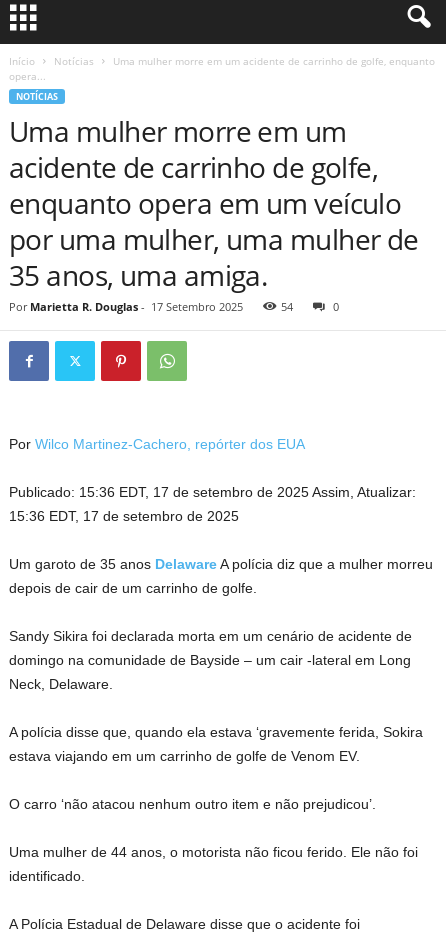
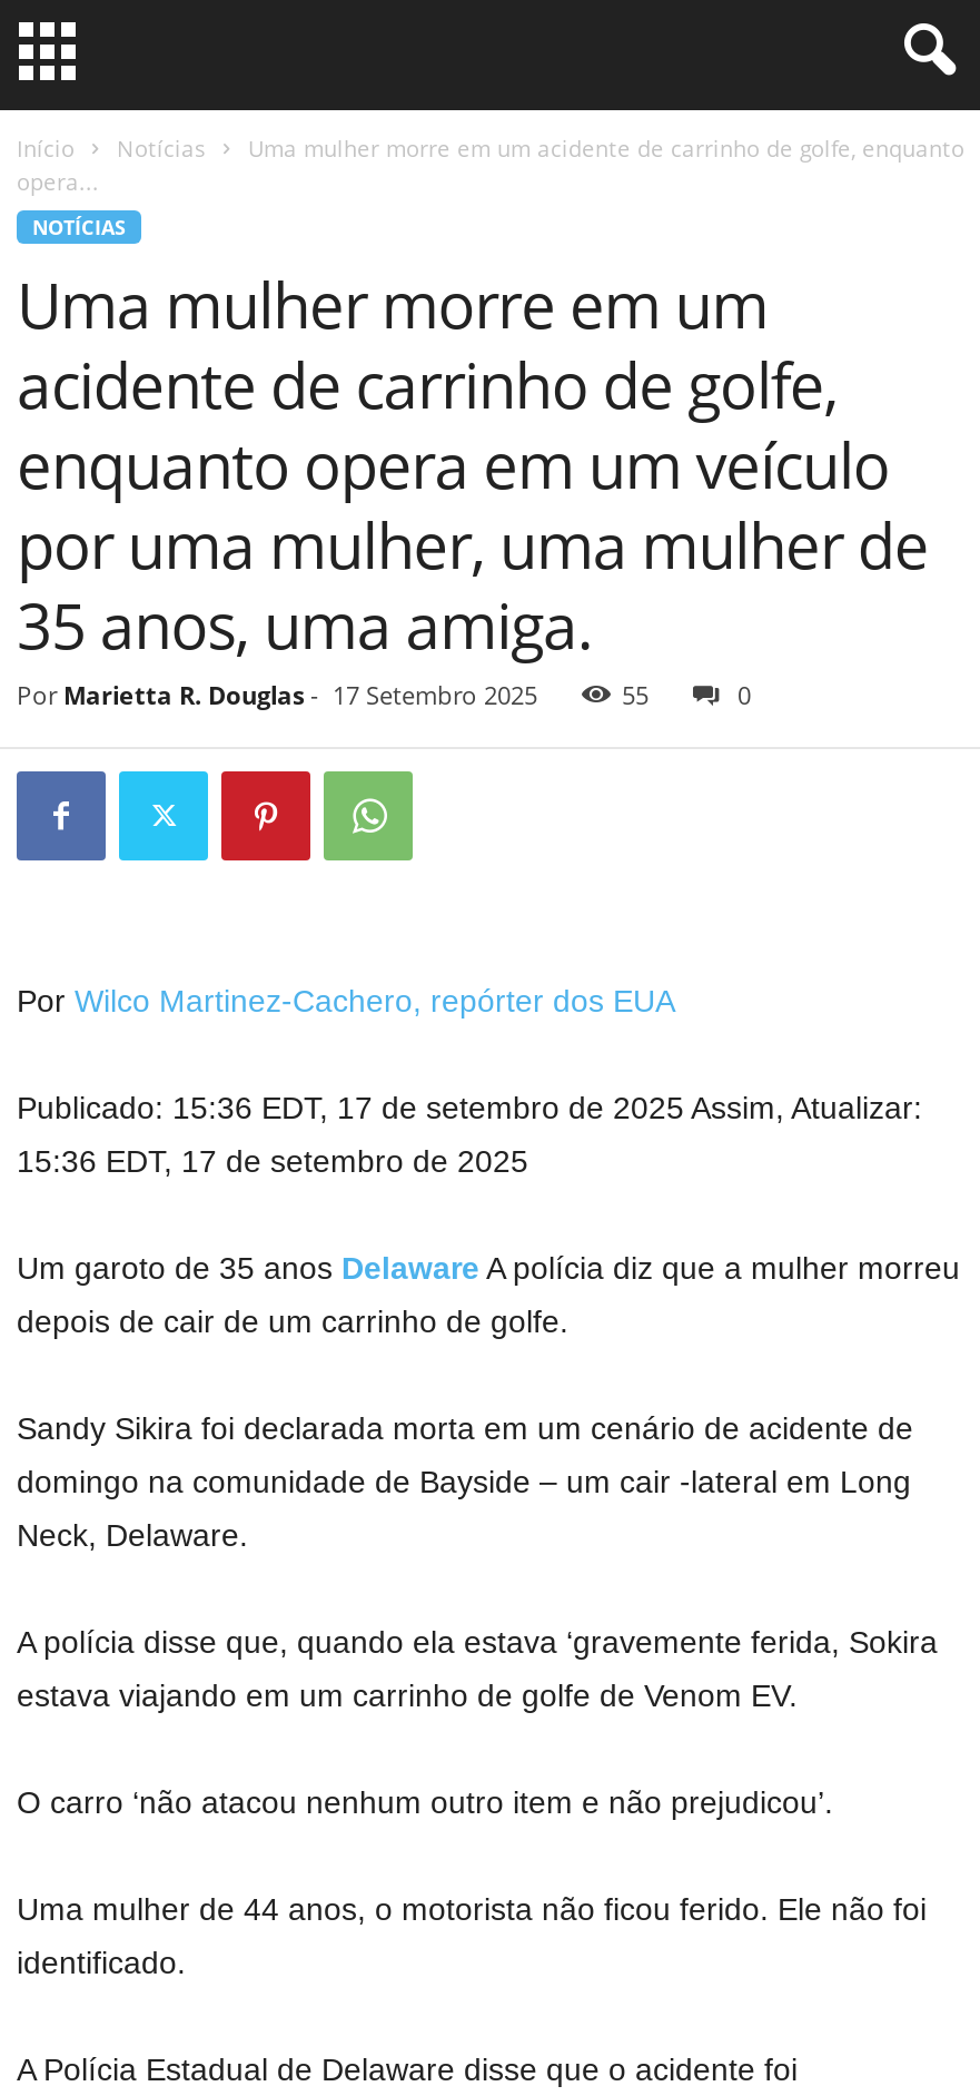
- 54
+ 55
